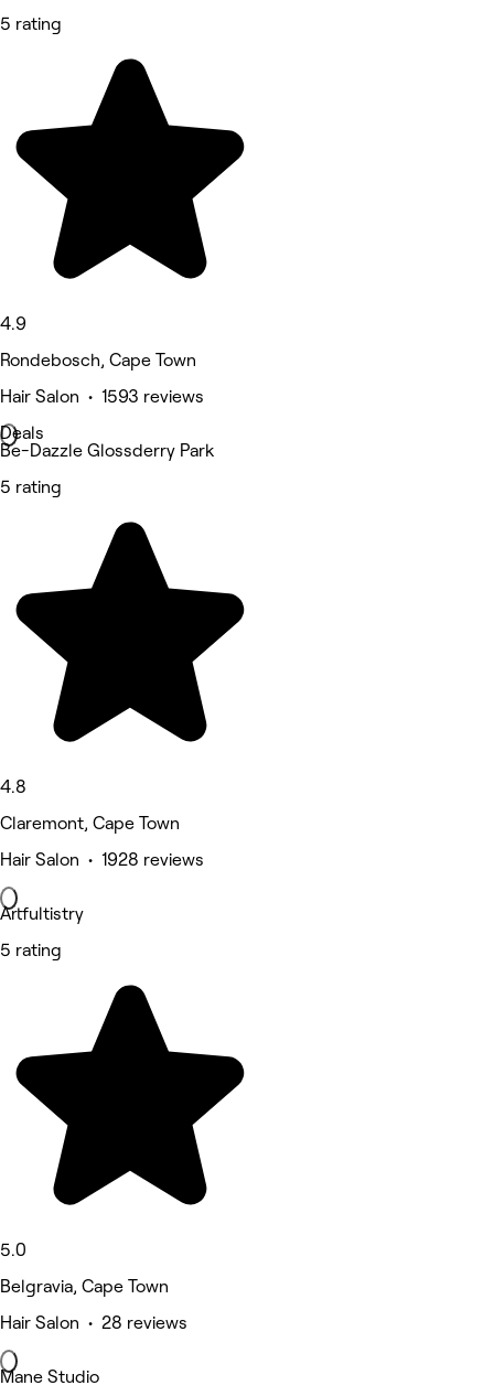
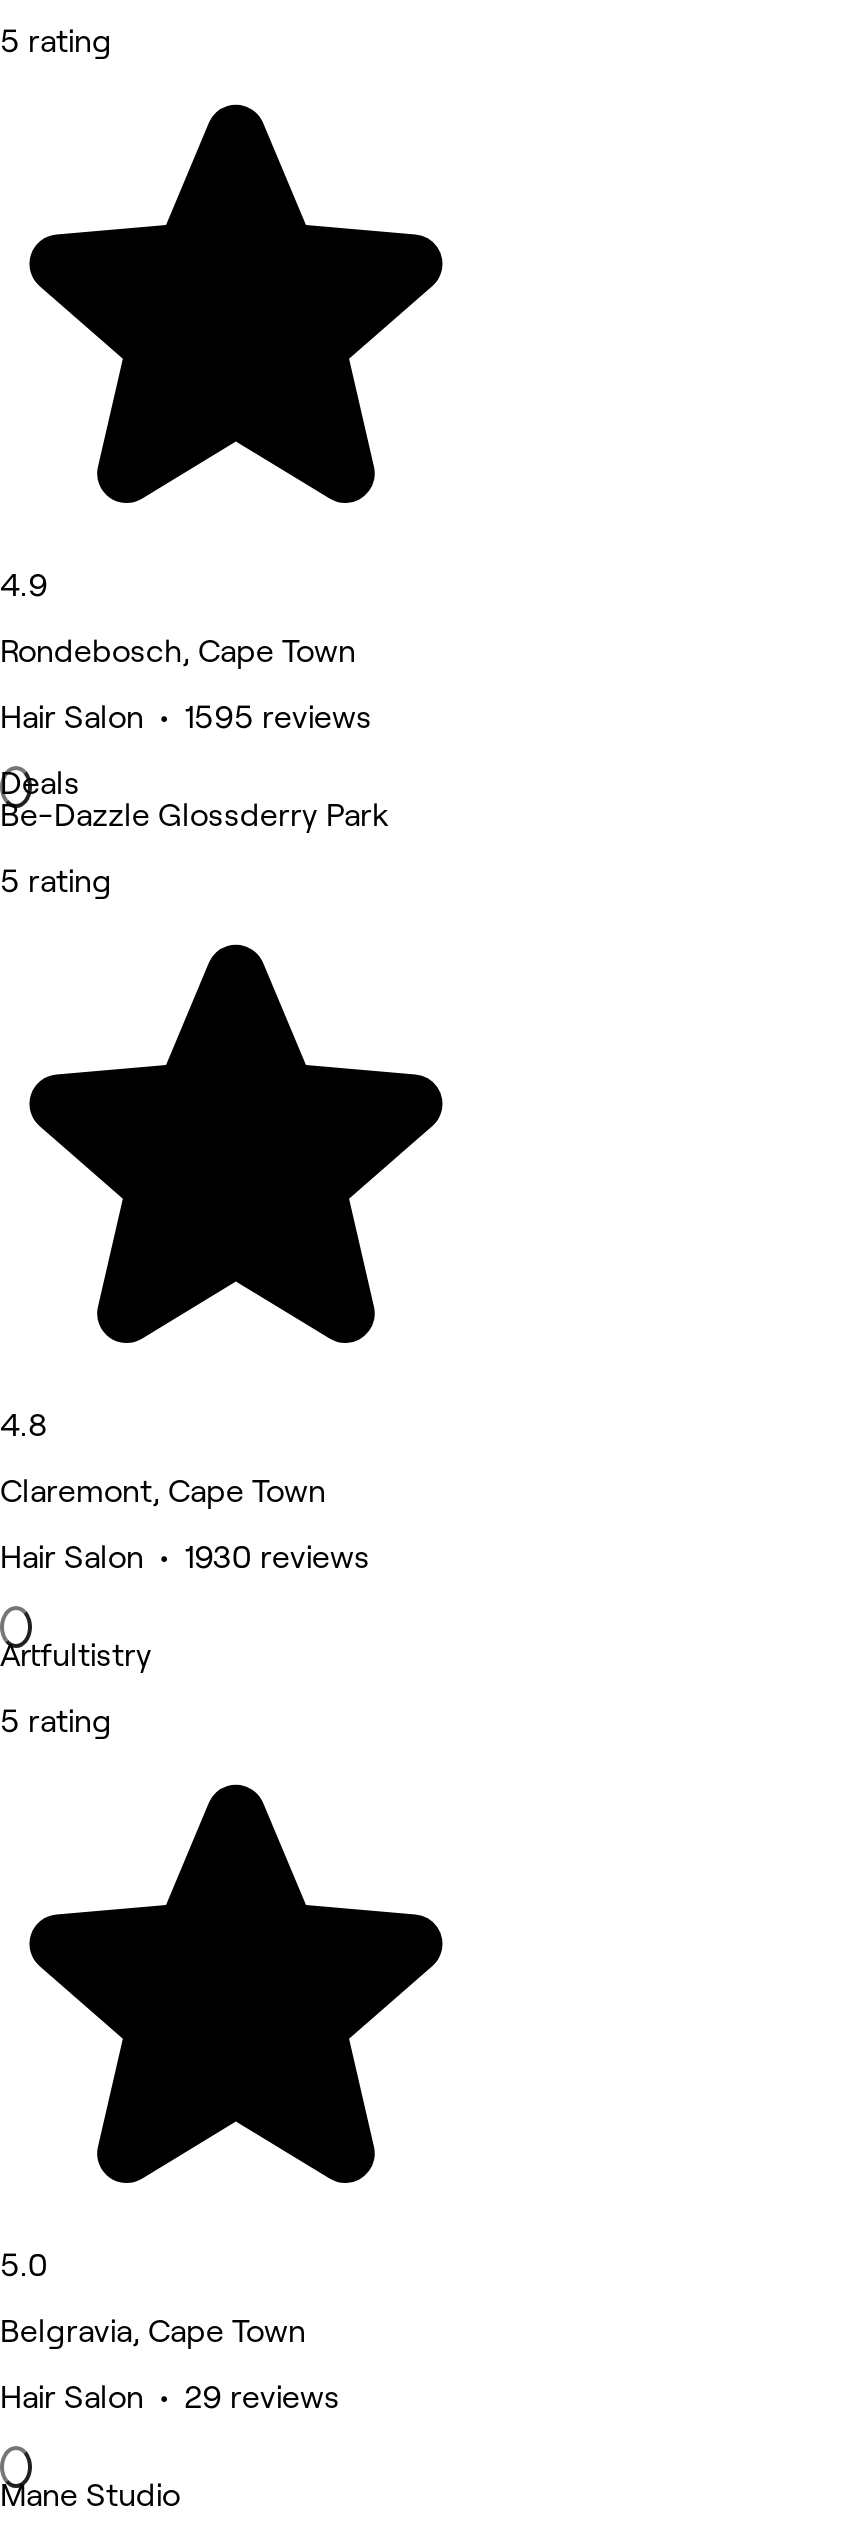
- Hair Salon • 1593 reviews
+ Hair Salon • 1595 reviews

- Hair Salon • 1928 reviews
+ Hair Salon • 1930 reviews

- Hair Salon • 28 reviews
+ Hair Salon • 29 reviews
